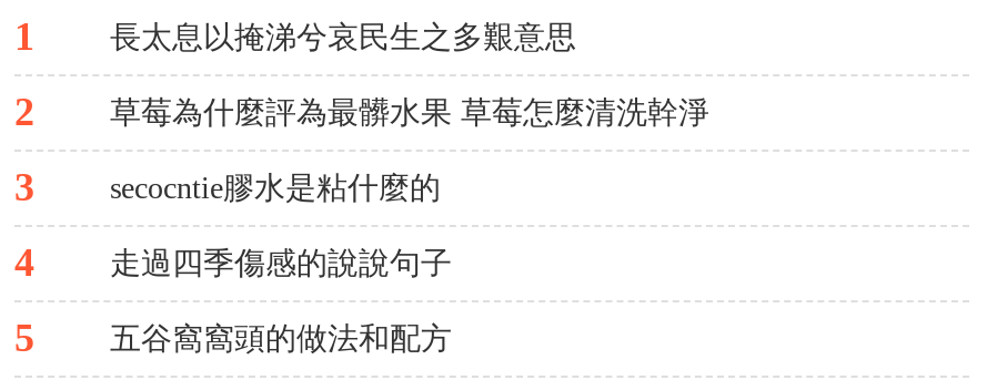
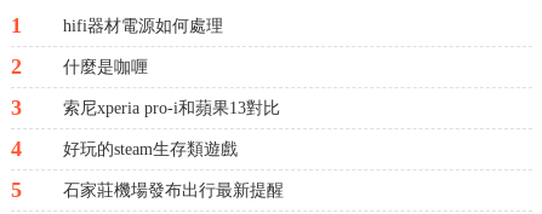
- 長太息以掩涕兮哀民生之多艱意思
+ hifi器材電源如何處理

- 草莓為什麼評為最髒水果 草莓怎麼清洗幹淨
+ 什麼是咖喱

- secocntie膠水是粘什麼的
+ 索尼xperia pro-i和蘋果13對比

- 走過四季傷感的說說句子
+ 好玩的steam生存類遊戲

- 五谷窩窩頭的做法和配方
+ 石家莊機場發布出行最新提醒
